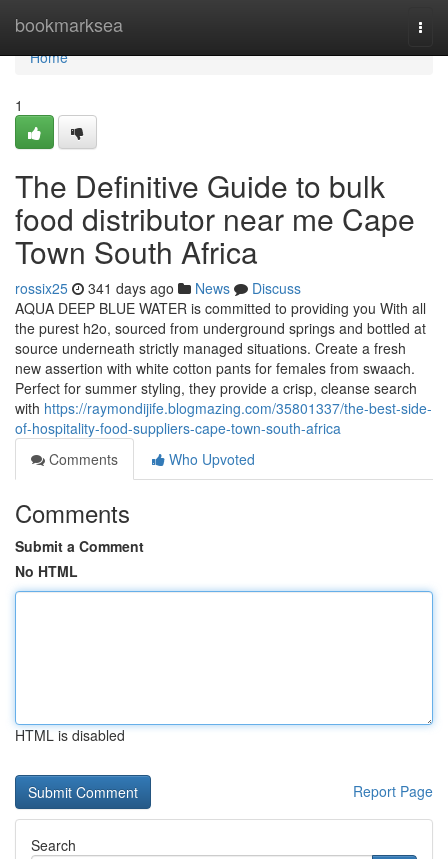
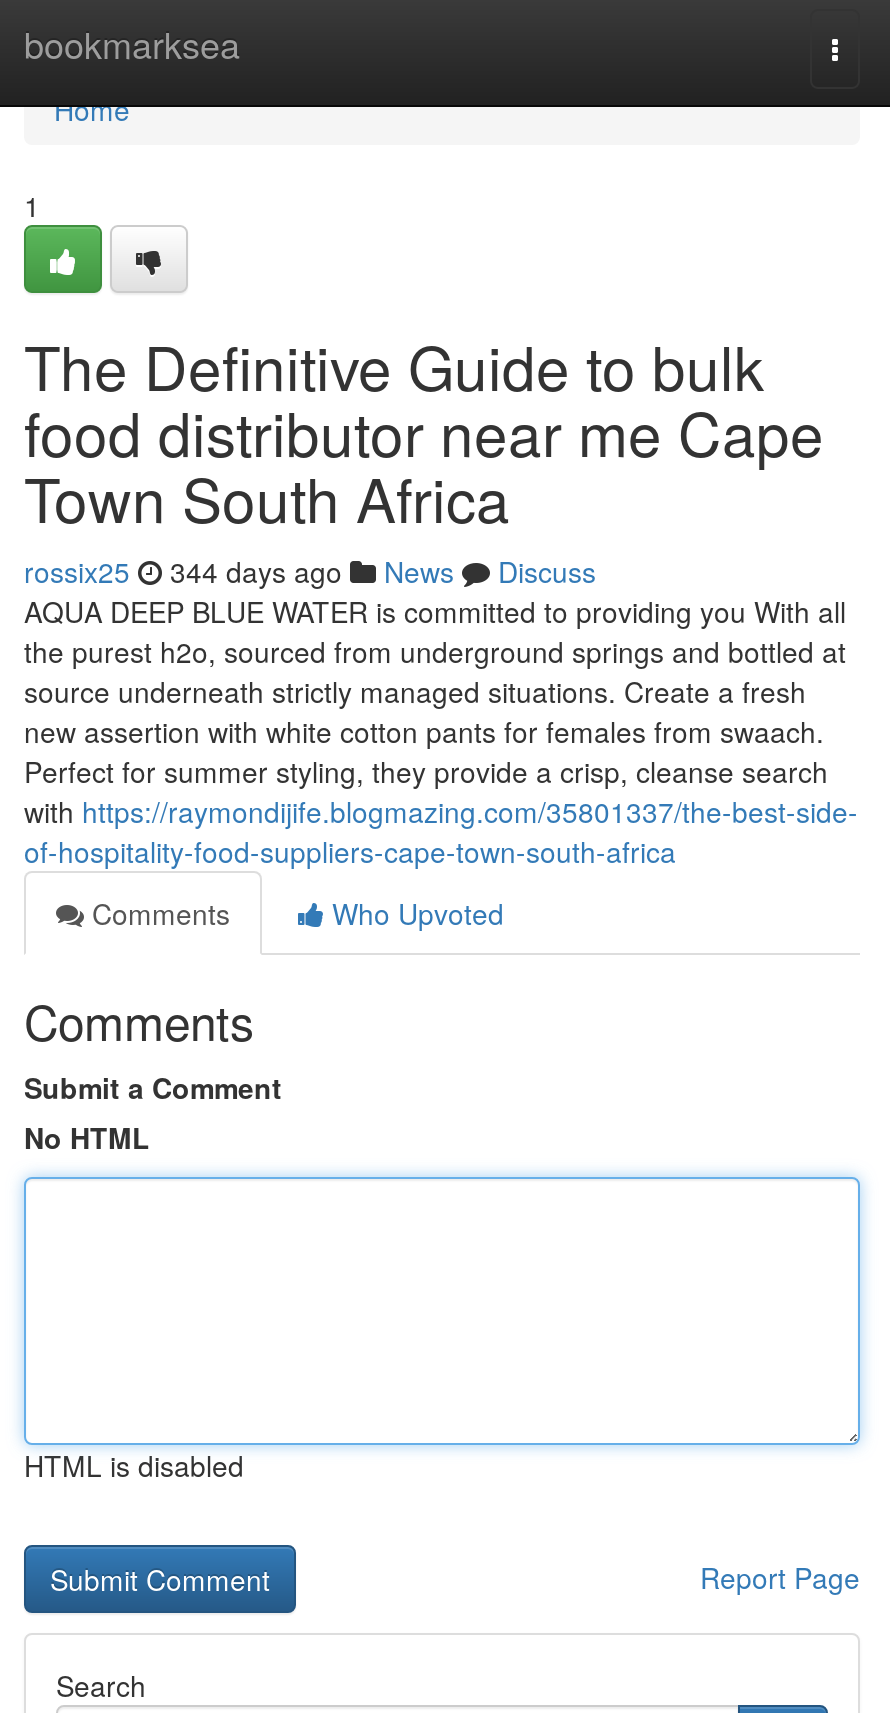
- rossix25 341 days ago News Discuss
+ rossix25 344 days ago News Discuss
